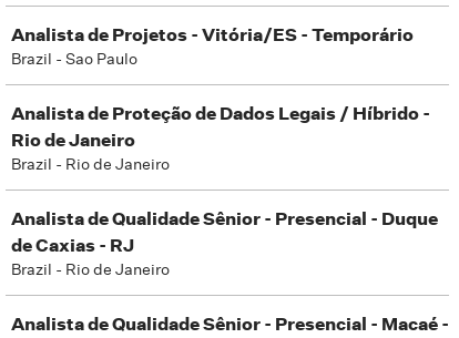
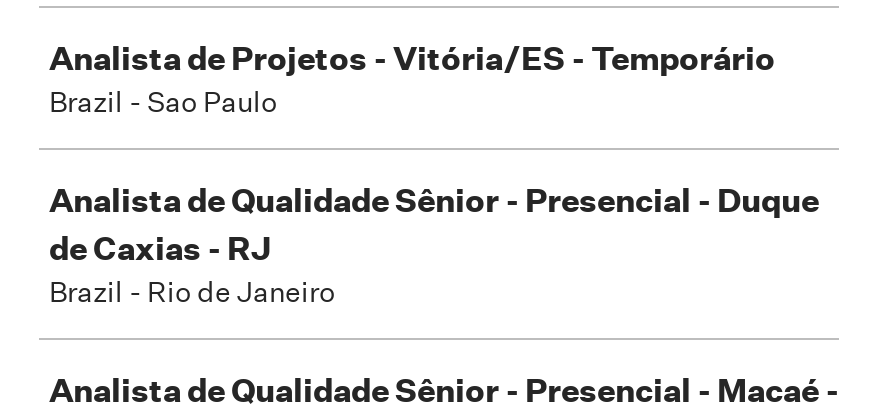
- Analista de Proteção de Dados Legais / Híbrido -
- Rio de Janeiro
- Brazil - Rio de Janeiro
